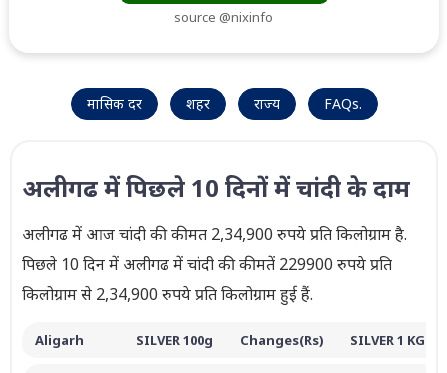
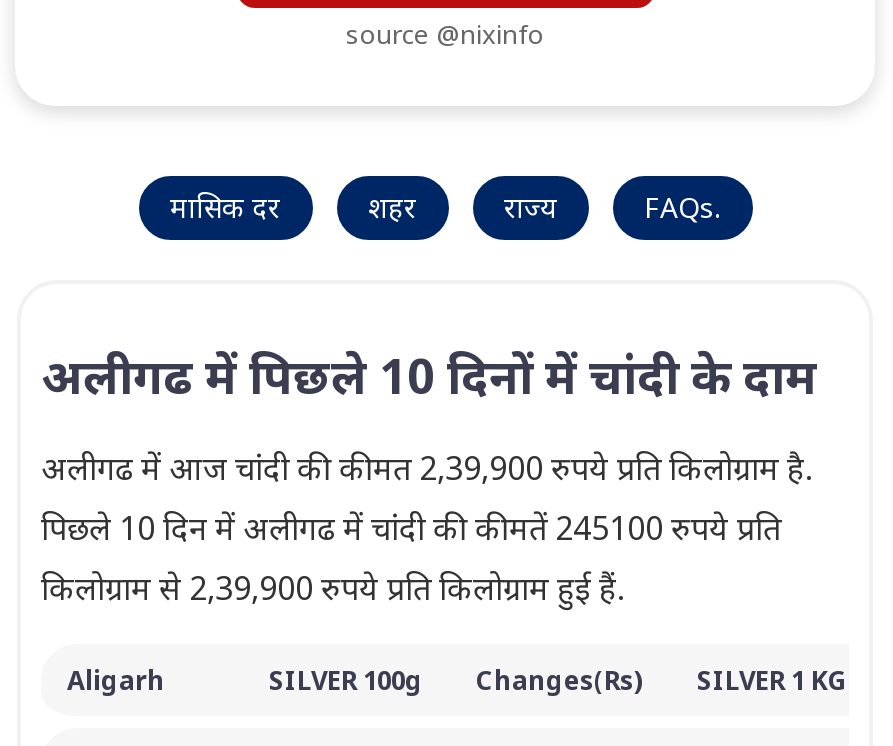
- अलीगढ में आज चांदी की कीमत 2,34,900 रुपये प्रति किलोग्राम है.
+ अलीगढ में आज चांदी की कीमत 2,39,900 रुपये प्रति किलोग्राम है.

- पिछले 10 दिन में अलीगढ में चांदी की कीमतें 229900 रुपये प्रति
+ पिछले 10 दिन में अलीगढ में चांदी की कीमतें 245100 रुपये प्रति

- किलोग्राम से 2,34,900 रुपये प्रति किलोग्राम हुई हैं.
+ किलोग्राम से 2,39,900 रुपये प्रति किलोग्राम हुई हैं.
